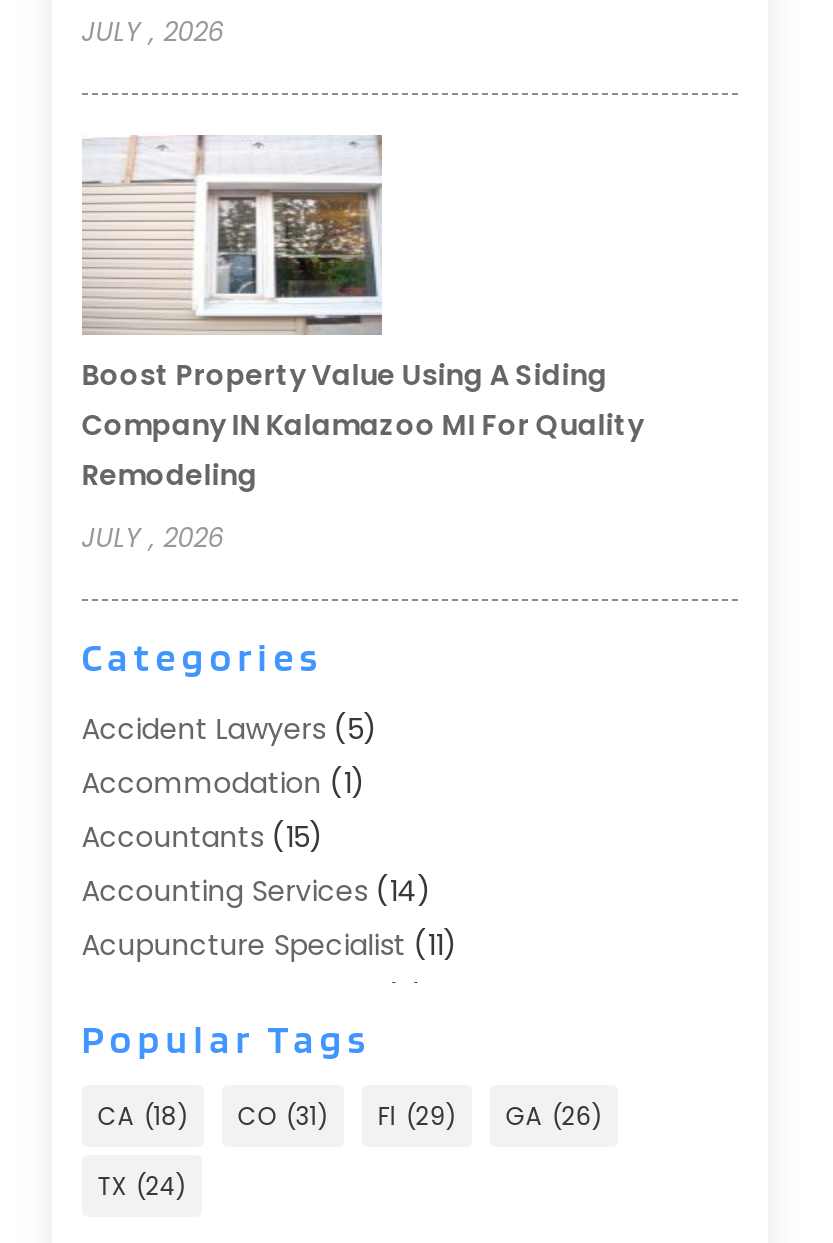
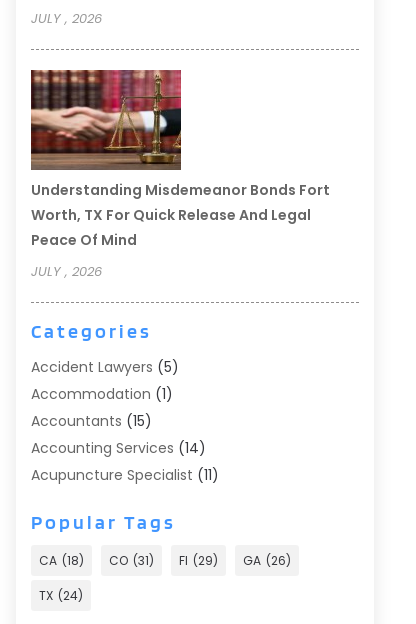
- [image]
- Boost Property Value Using A Siding
- Company IN Kalamazoo MI For Quality
- Remodeling
+ [image]
+ Understanding Misdemeanor Bonds Fort
+ Worth, TX For Quick Release And Legal
+ Peace Of Mind
